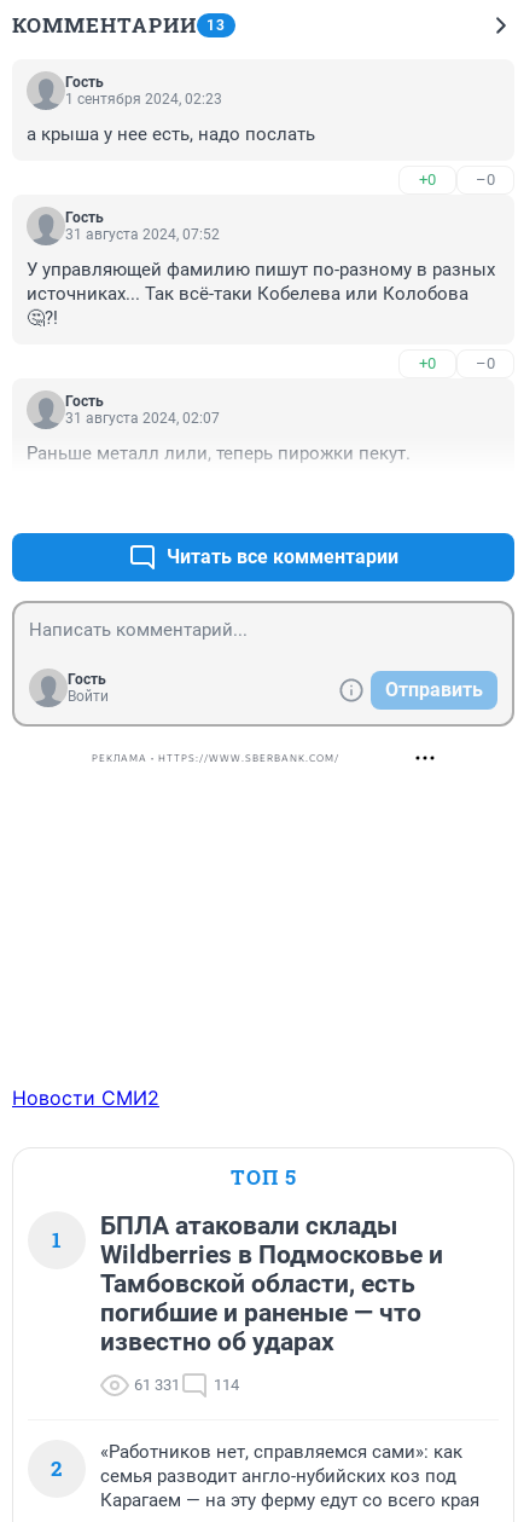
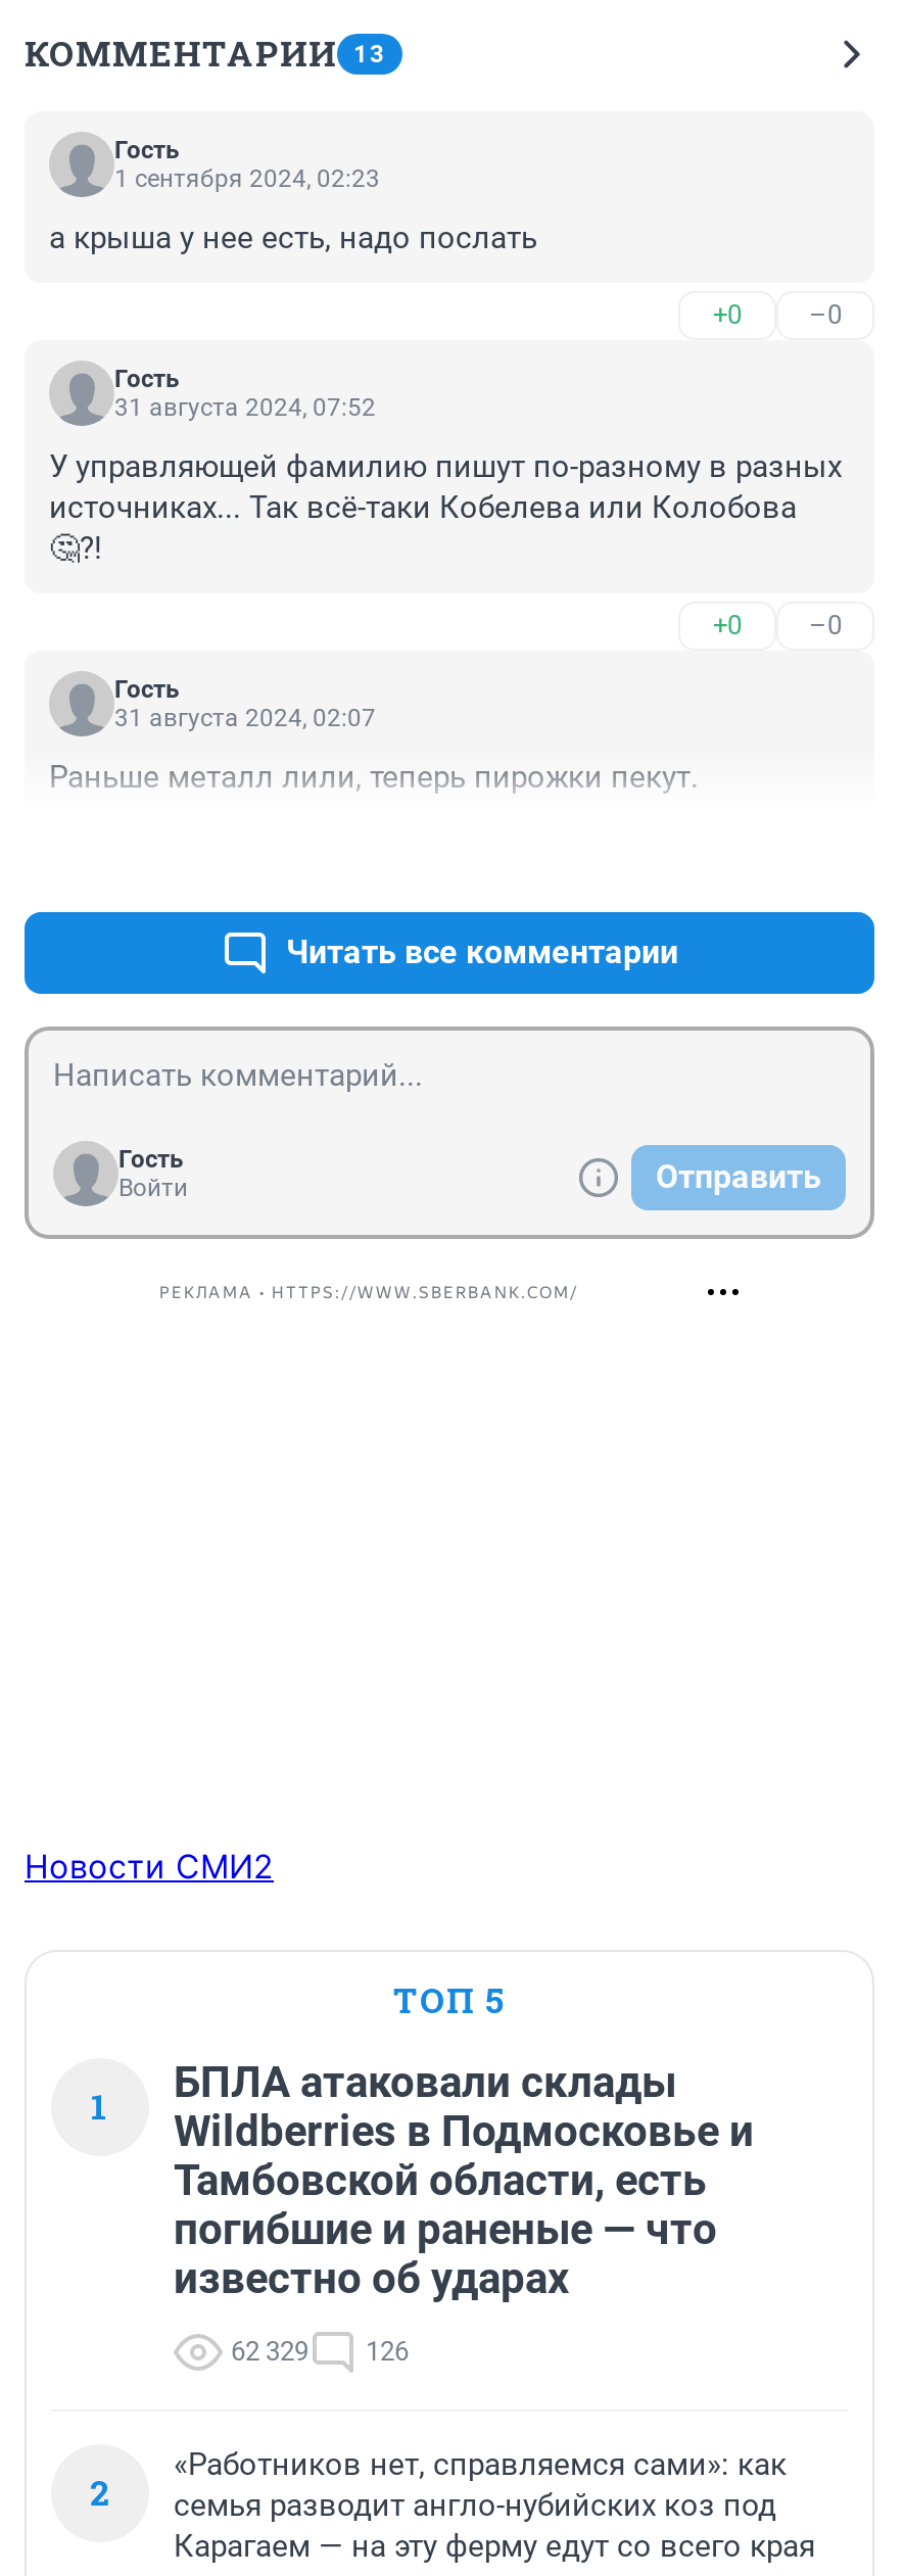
- 61 331
+ 62 329

- 114
+ 126
